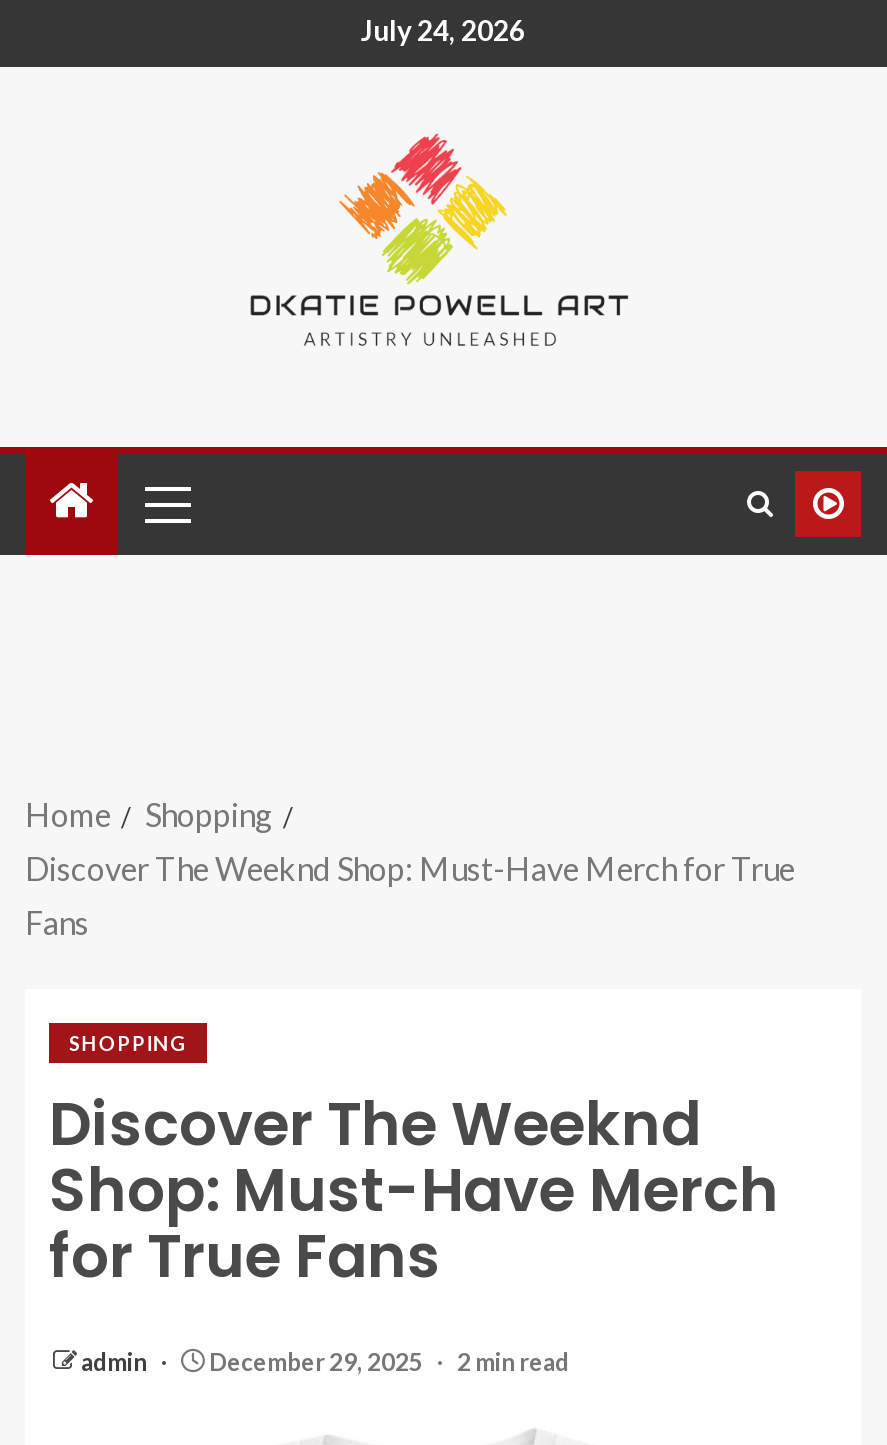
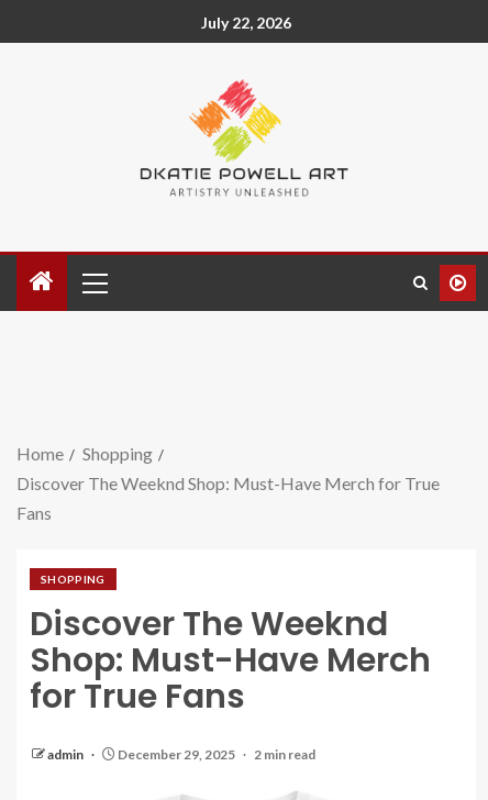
- July 24, 2026
+ July 22, 2026
